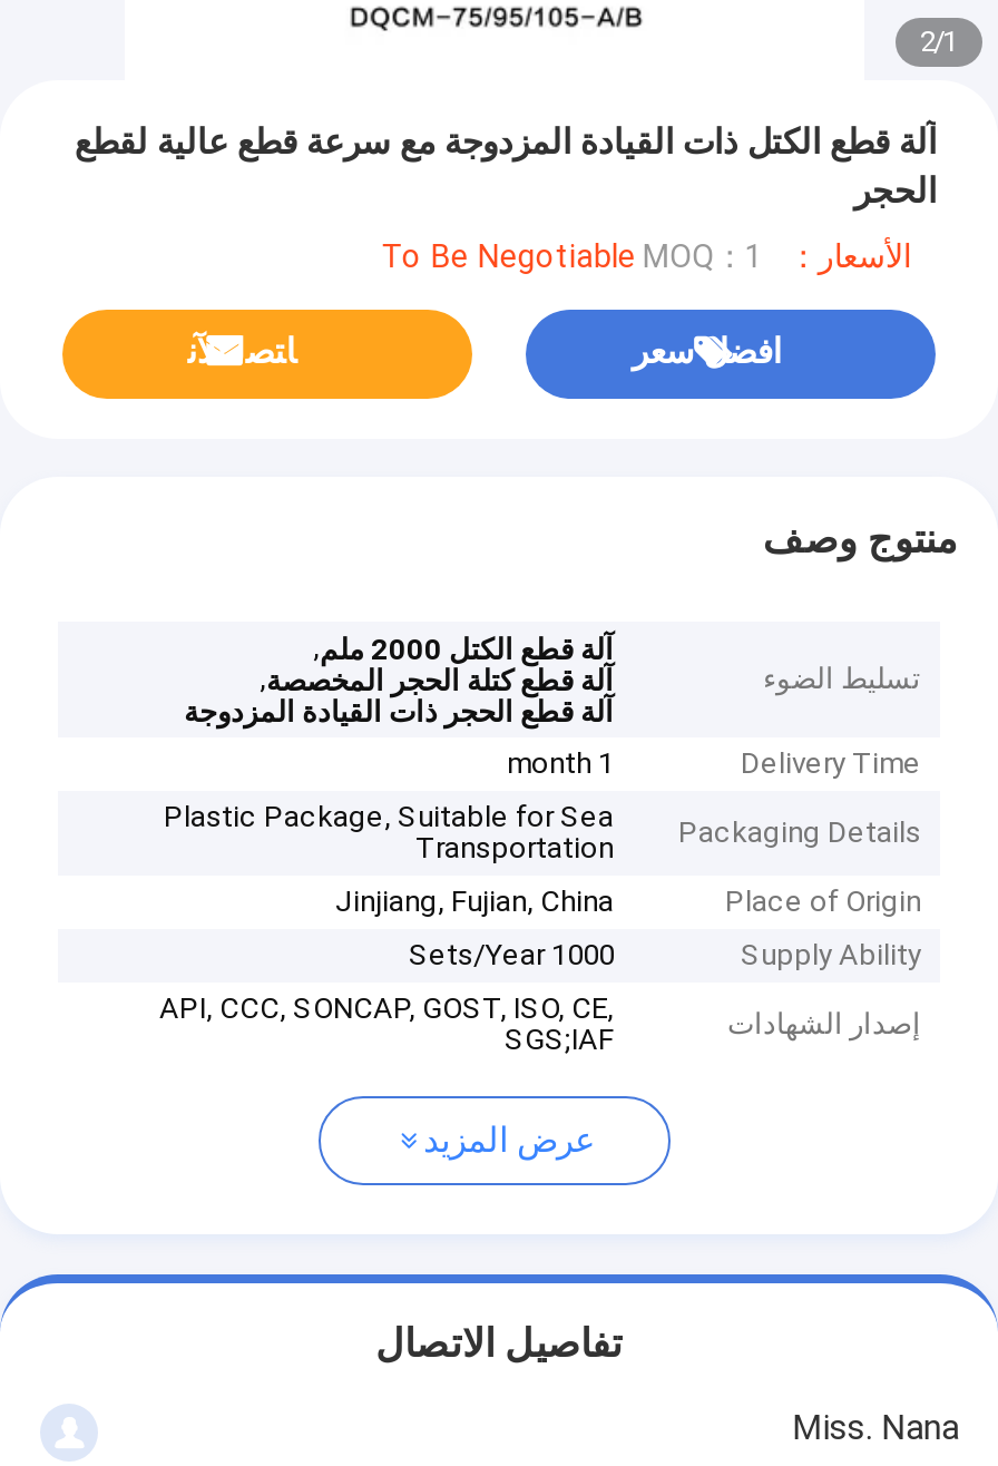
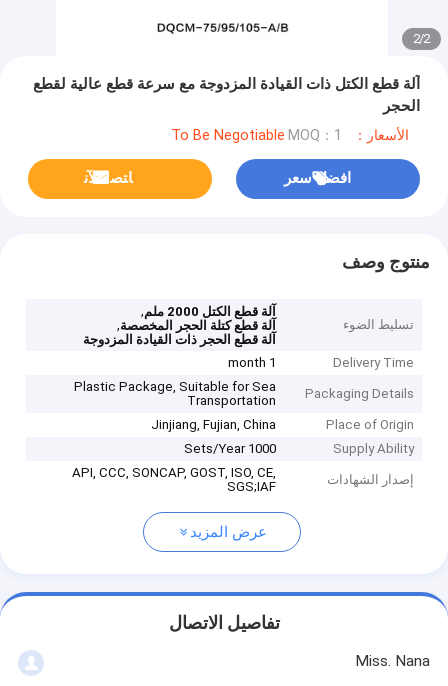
- 1
+ 2
